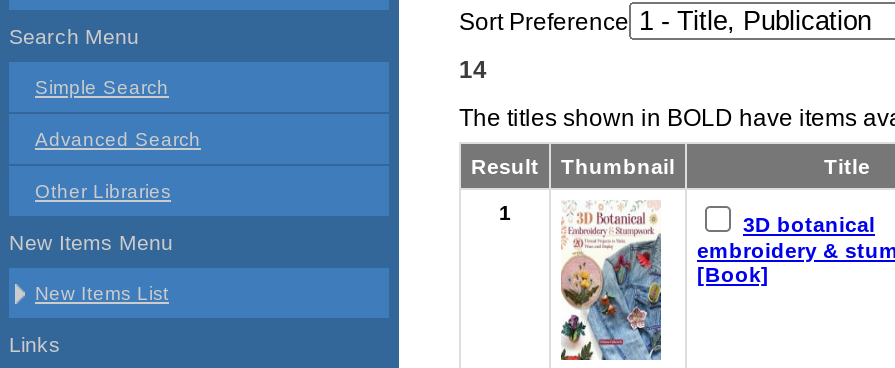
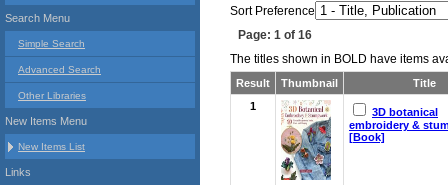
- 14
+ Page: 1 of 16
